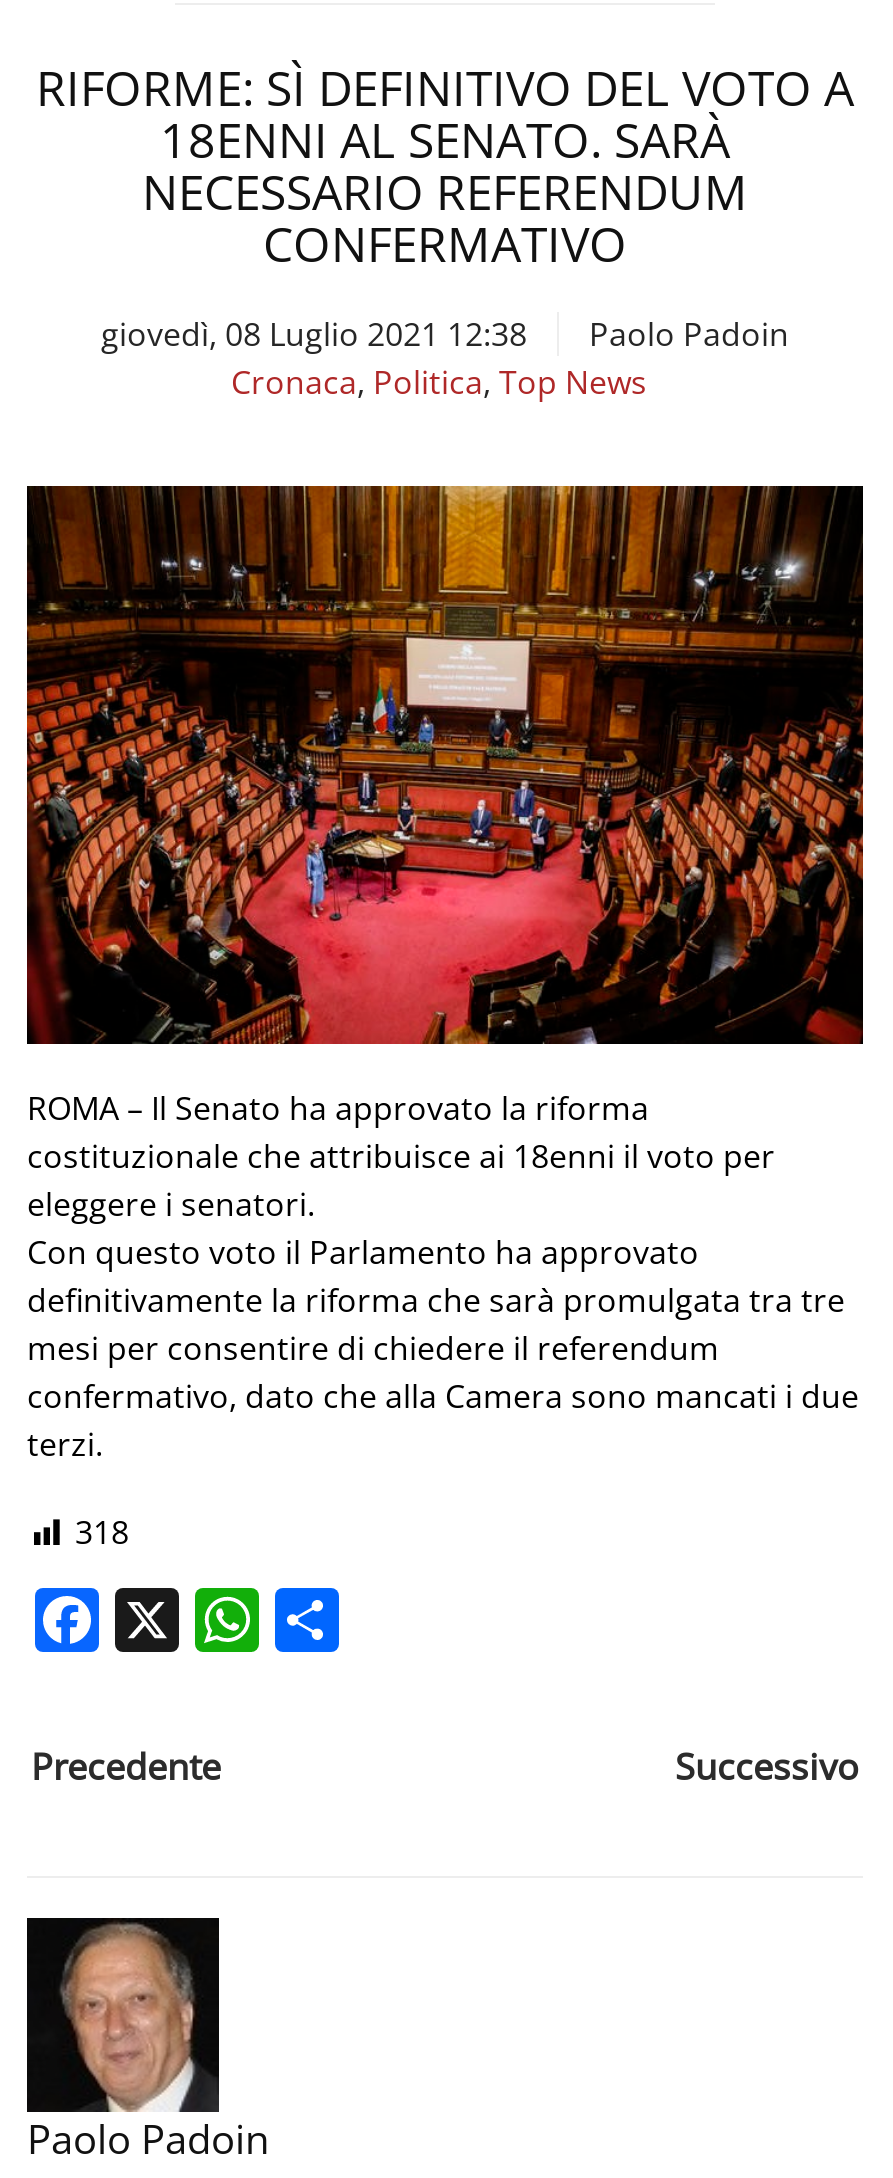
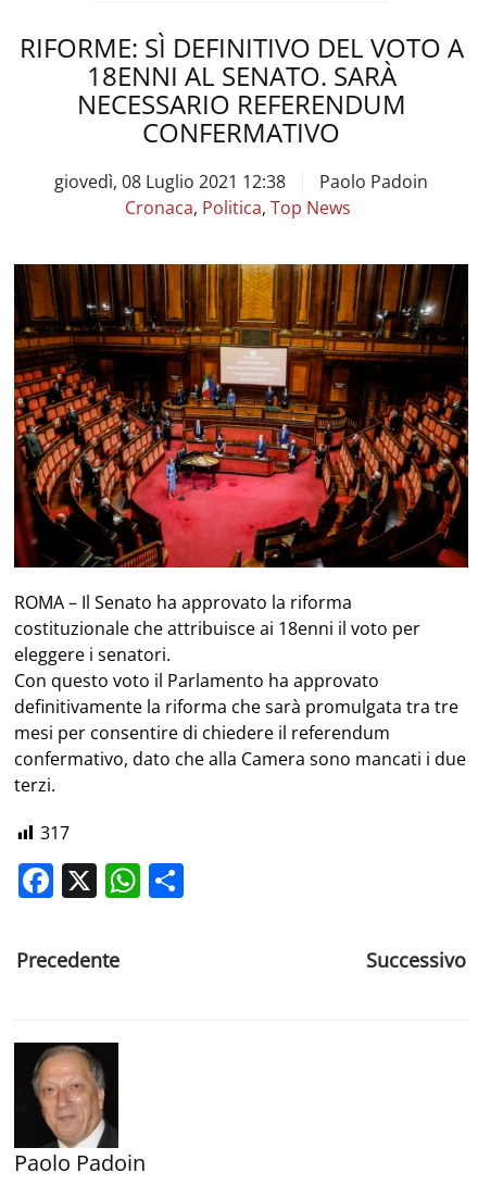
- 318
+ 317
